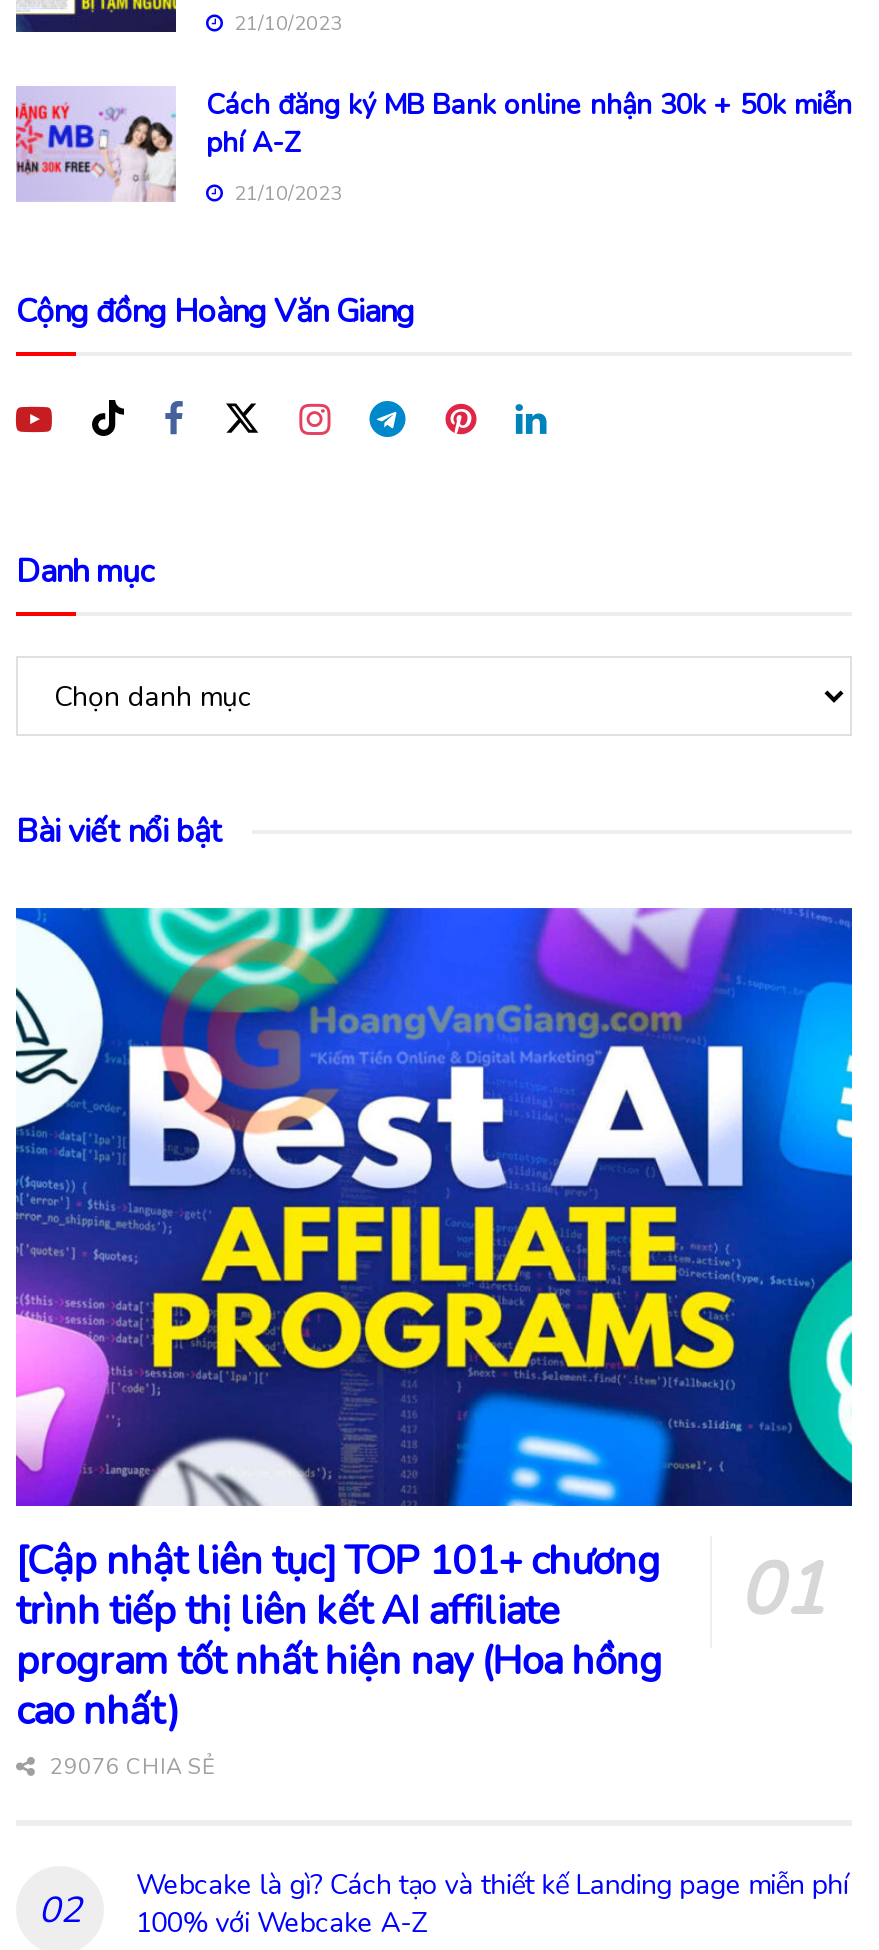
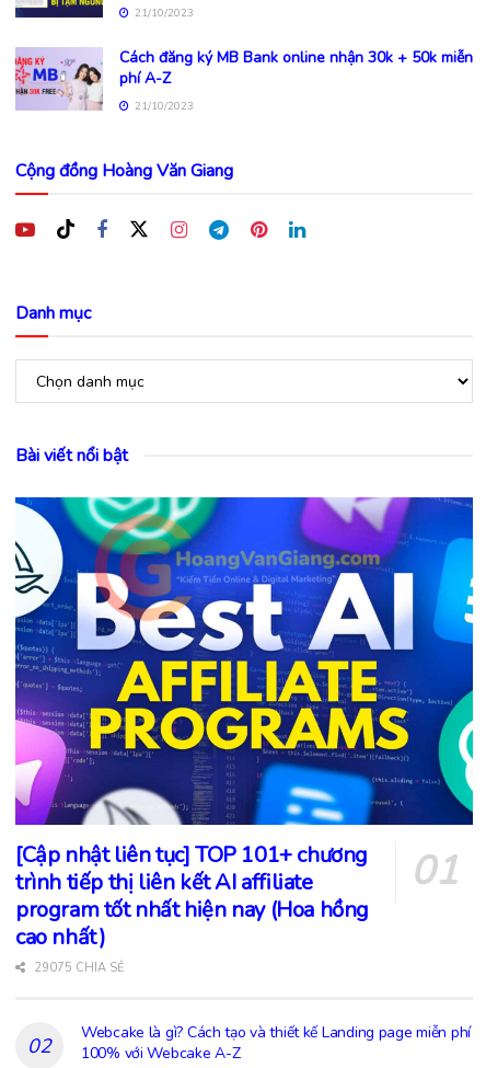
- 29076 CHIA SẺ
+ 29075 CHIA SẺ
